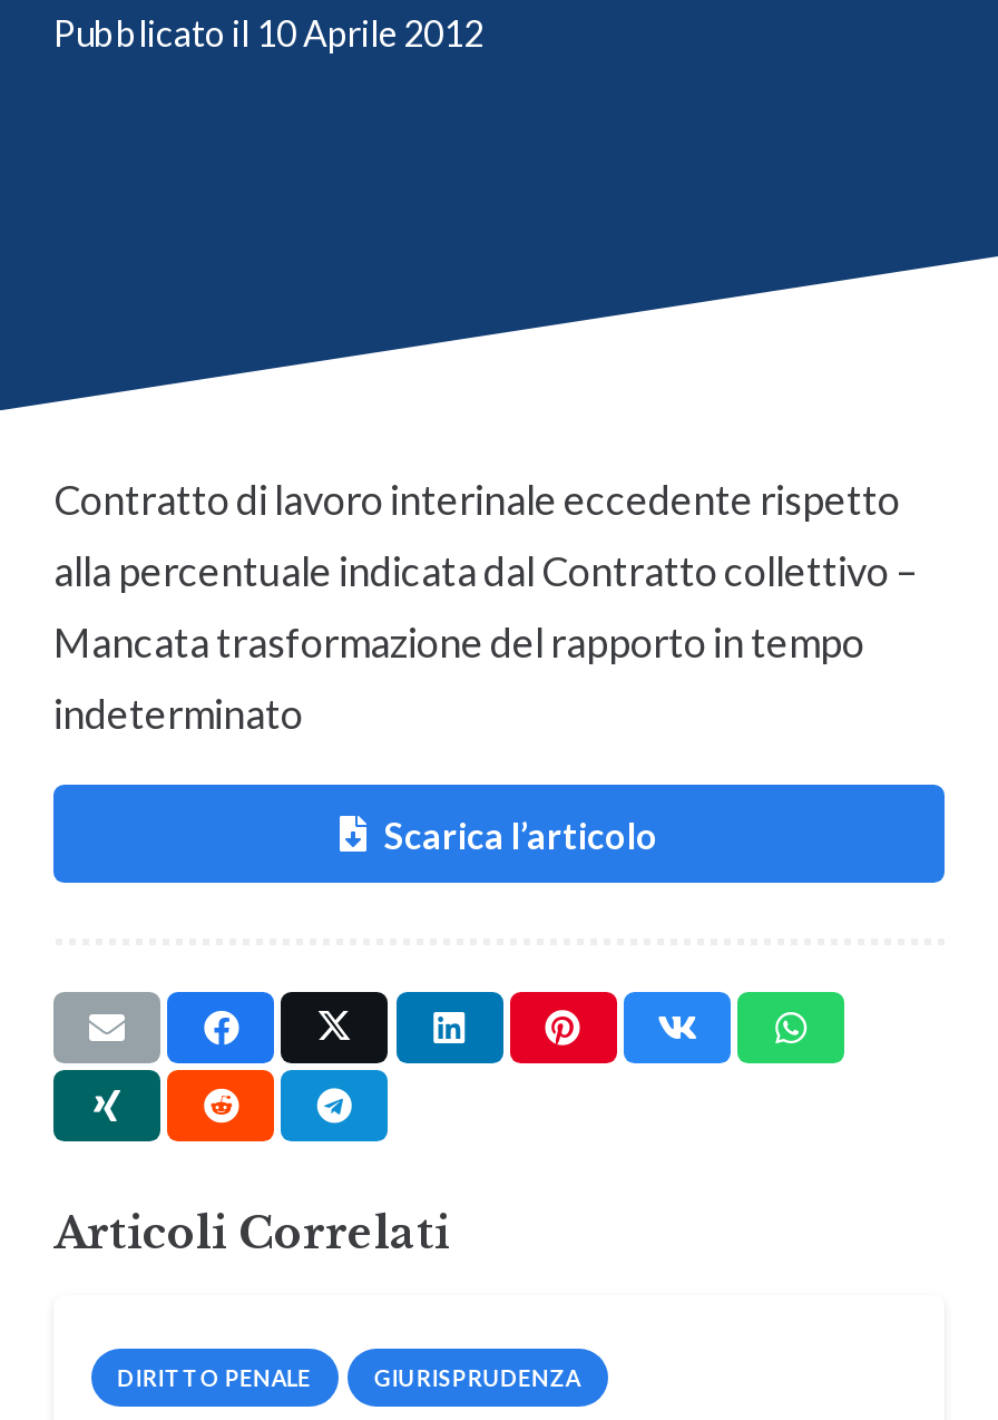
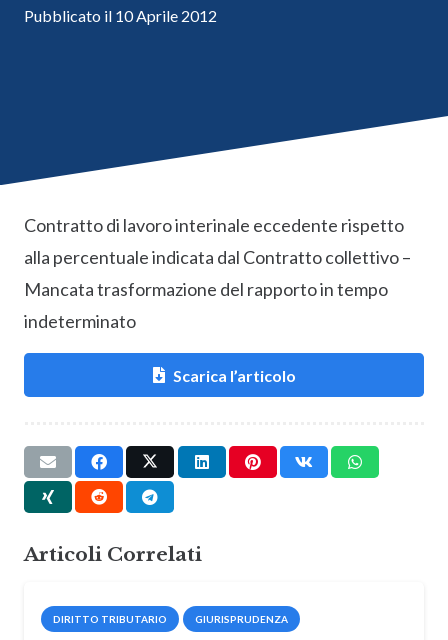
- DIRITTO PENALE
+ DIRITTO TRIBUTARIO
